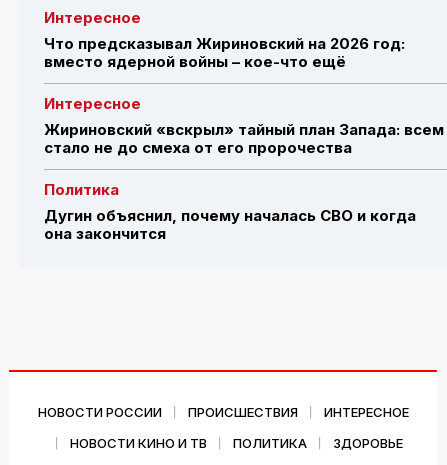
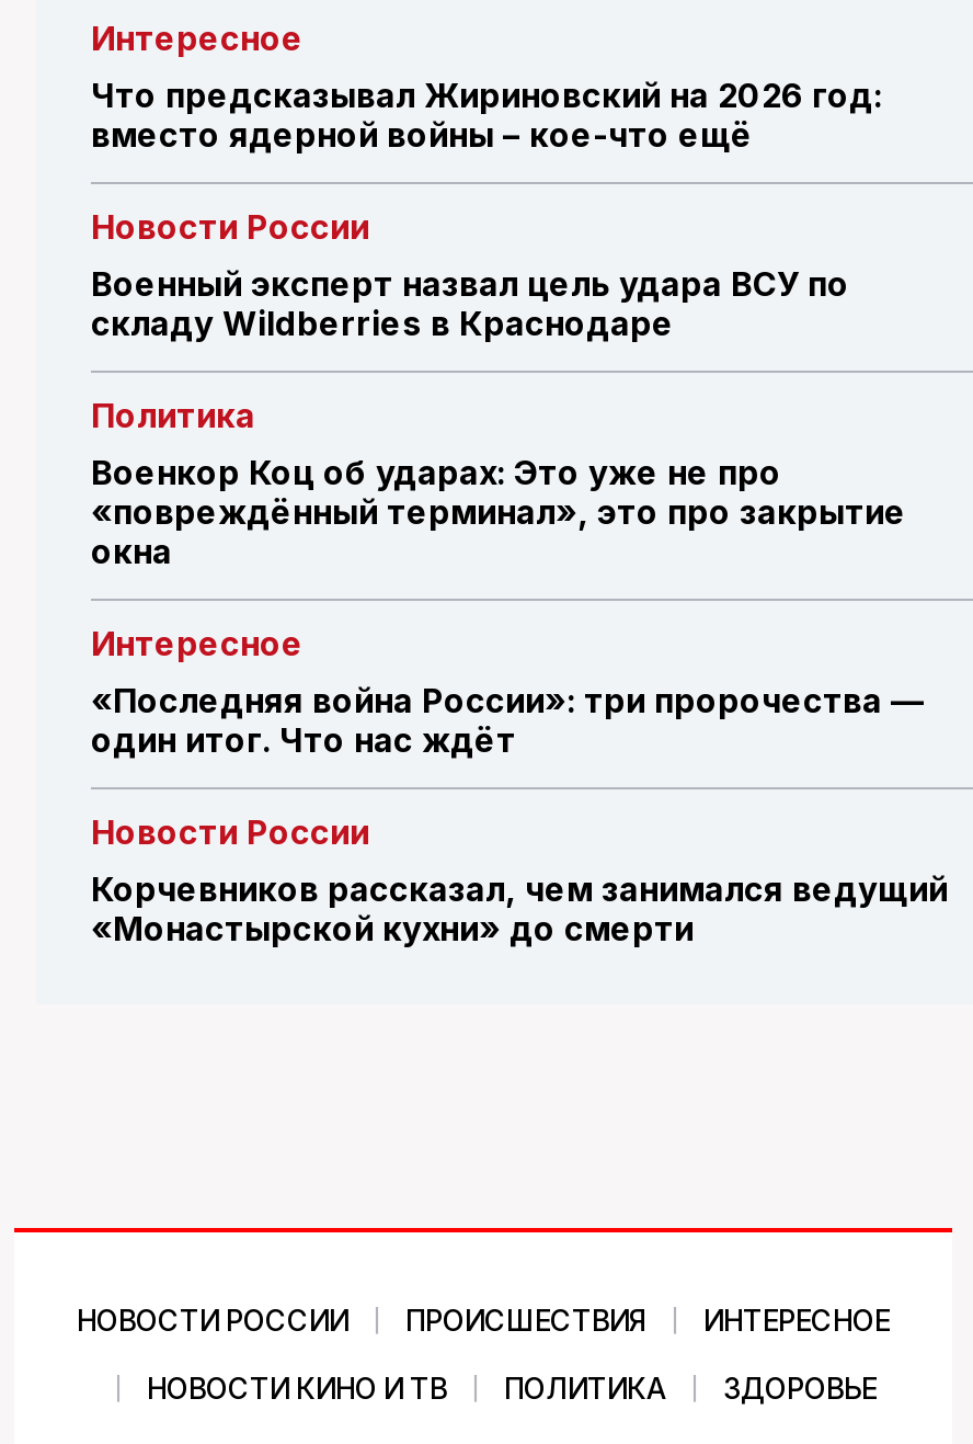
+ Новости России
+ Военный эксперт назвал цель удара ВСУ по
+ складу Wildberries в Краснодаре
+ Политика
+ Военкор Коц об ударах: Это уже не про
+ «повреждённый терминал», это про закрытие
+ окна

- Жириновский «вскрыл» тайный план Запада: всем
- стало не до смеха от его пророчества
+ «Последняя война России»: три пророчества —
+ один итог. Что нас ждёт

- Политика
- Дугин объяснил, почему началась СВО и когда
- она закончится
+ Новости России
+ Корчевников рассказал, чем занимался ведущий
+ «Монастырской кухни» до смерти
